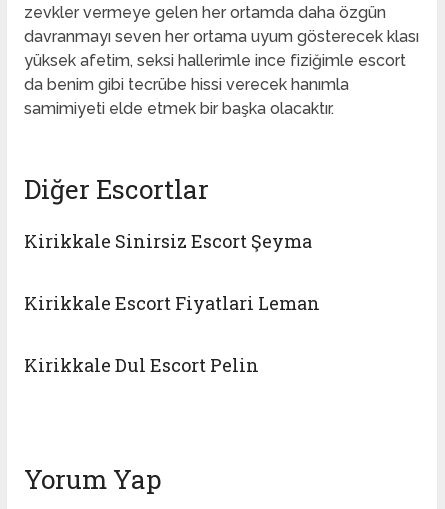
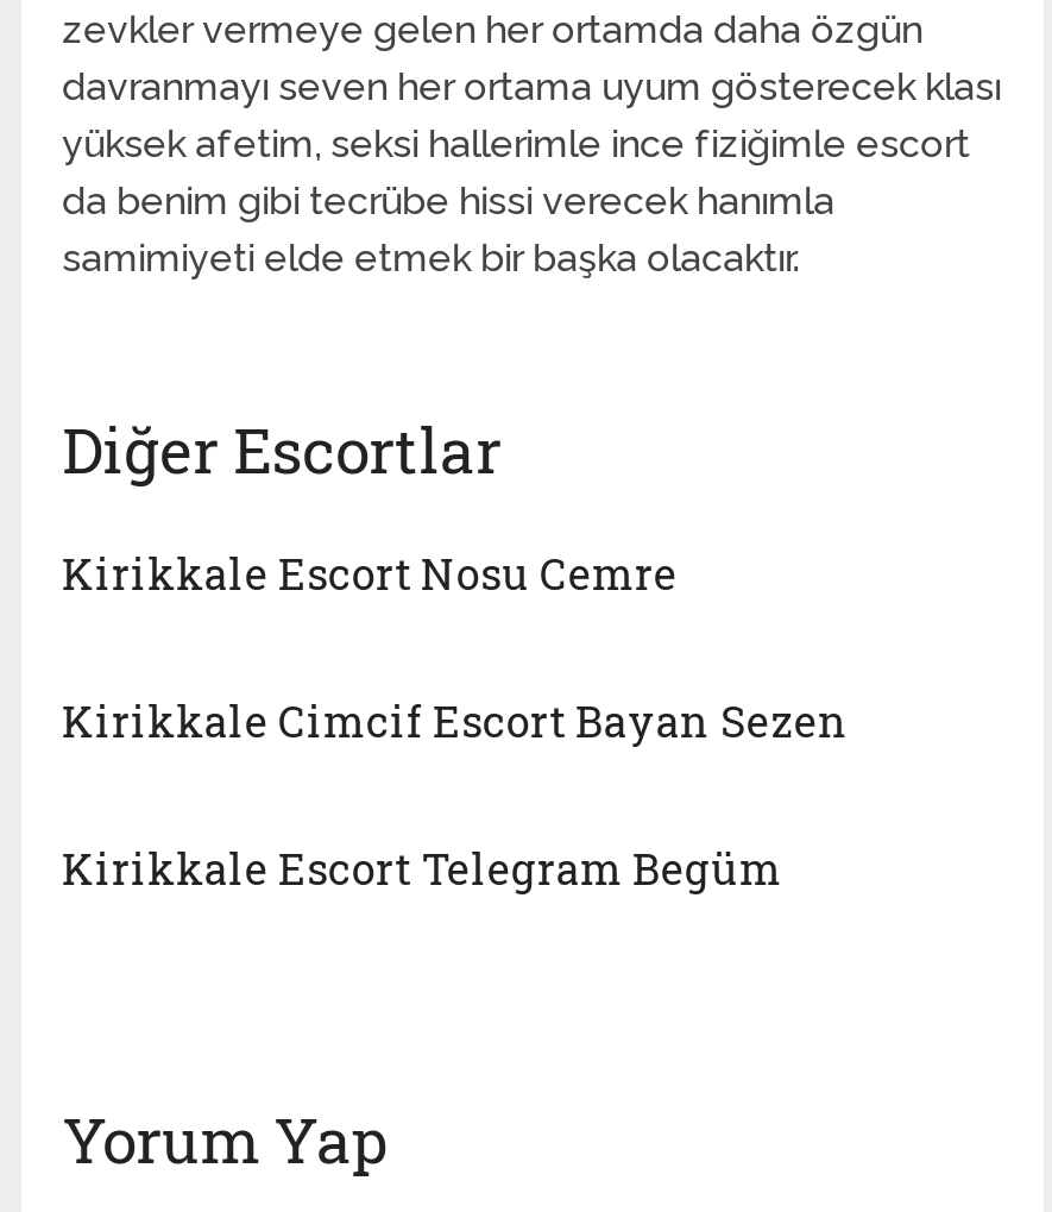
- Kirikkale Sinirsiz Escort Şeyma
+ Kirikkale Escort Nosu Cemre

- Kirikkale Escort Fiyatlari Leman
+ Kirikkale Cimcif Escort Bayan Sezen

- Kirikkale Dul Escort Pelin
+ Kirikkale Escort Telegram Begüm
